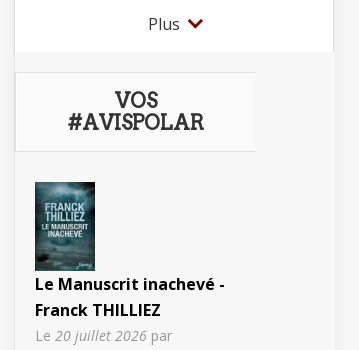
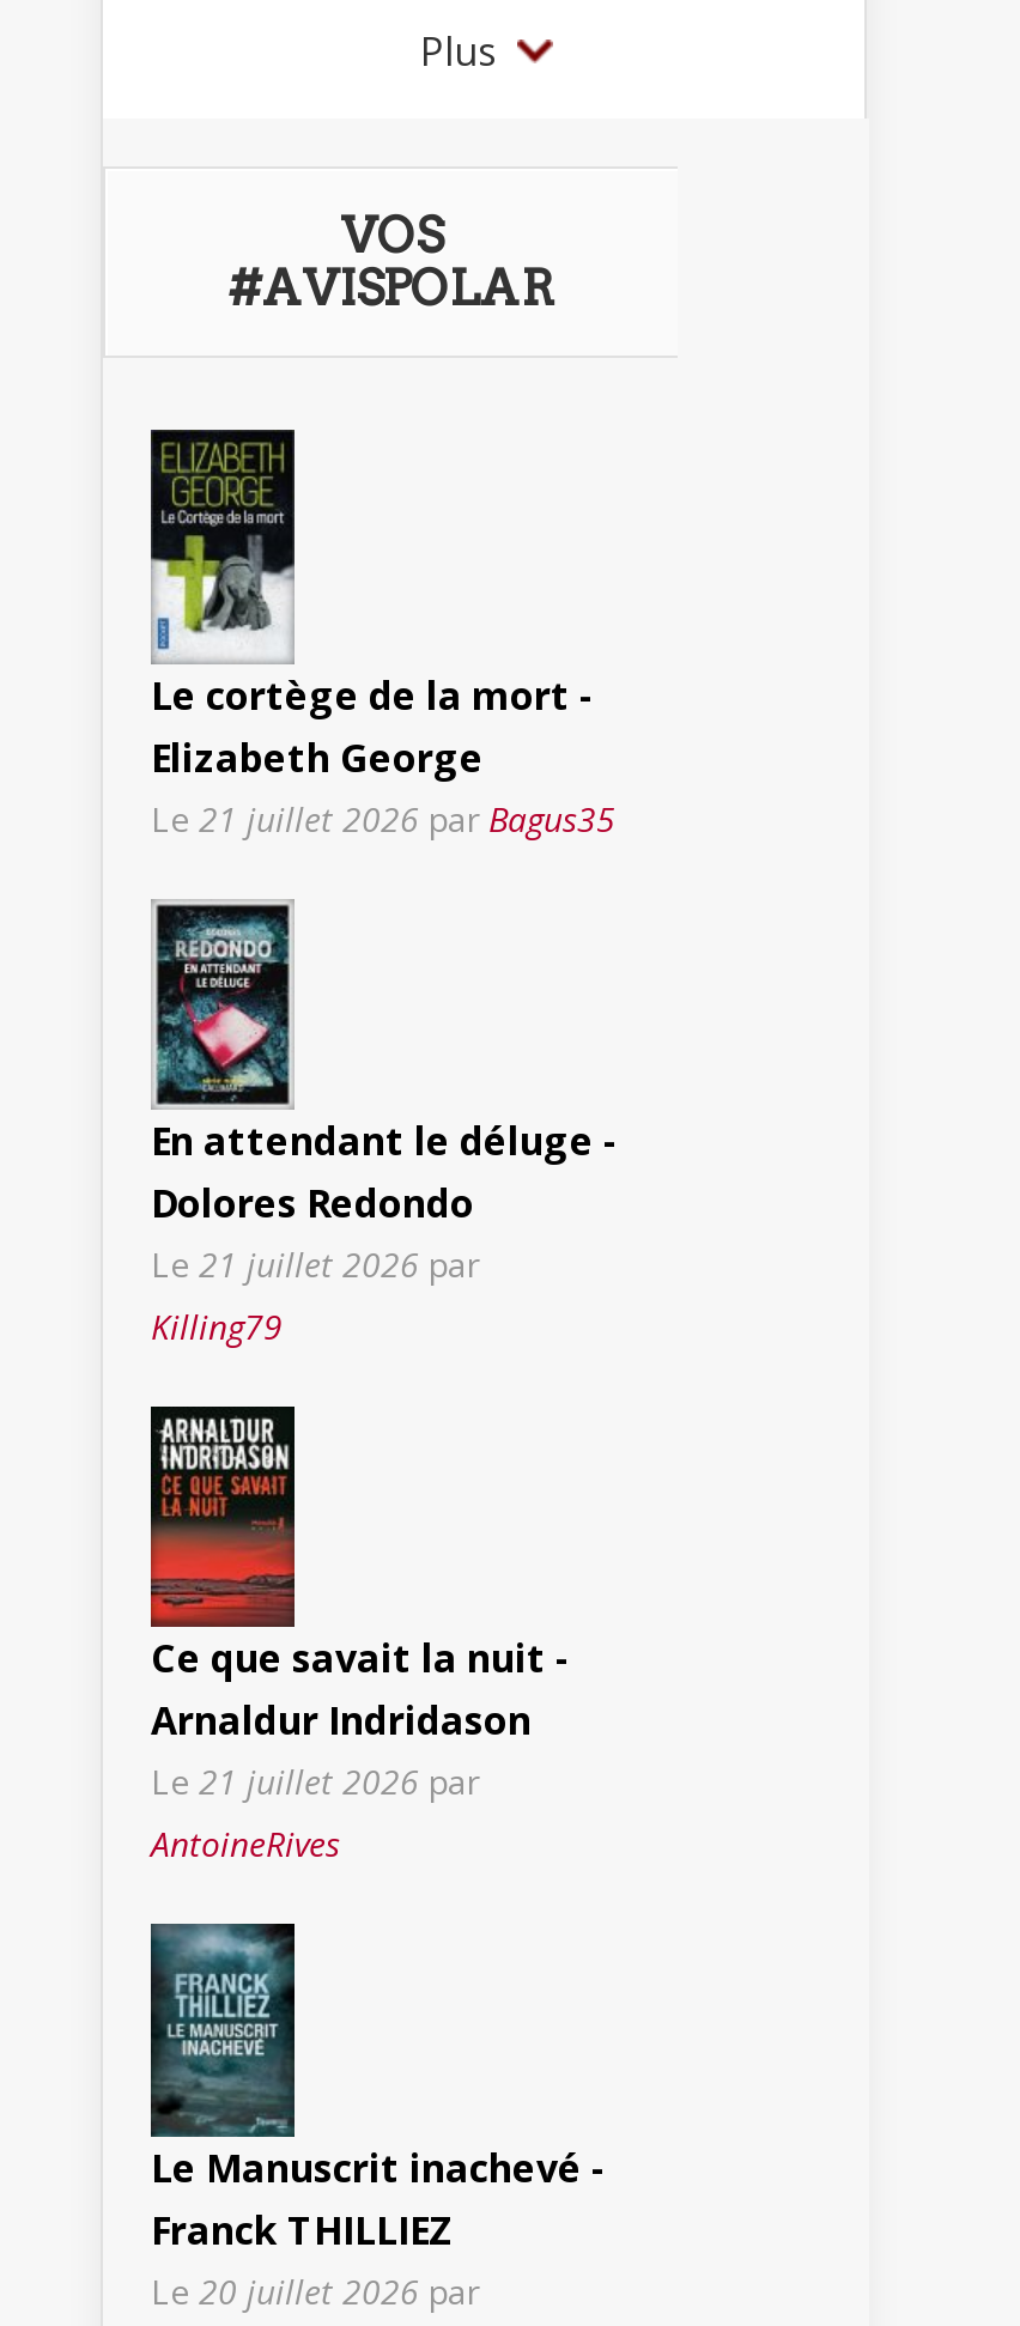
+ [image]
+ Ce que savait la nuit -
+ Arnaldur Indridason
+ Le 21 juillet 2026 par
+ AntoineRives

+ [image]
+ Le cortège de la mort -
+ Elizabeth George
+ Le 21 juillet 2026 par Bagus35

+ [image]
+ En attendant le déluge -
+ Dolores Redondo
+ Le 21 juillet 2026 par
+ Killing79
